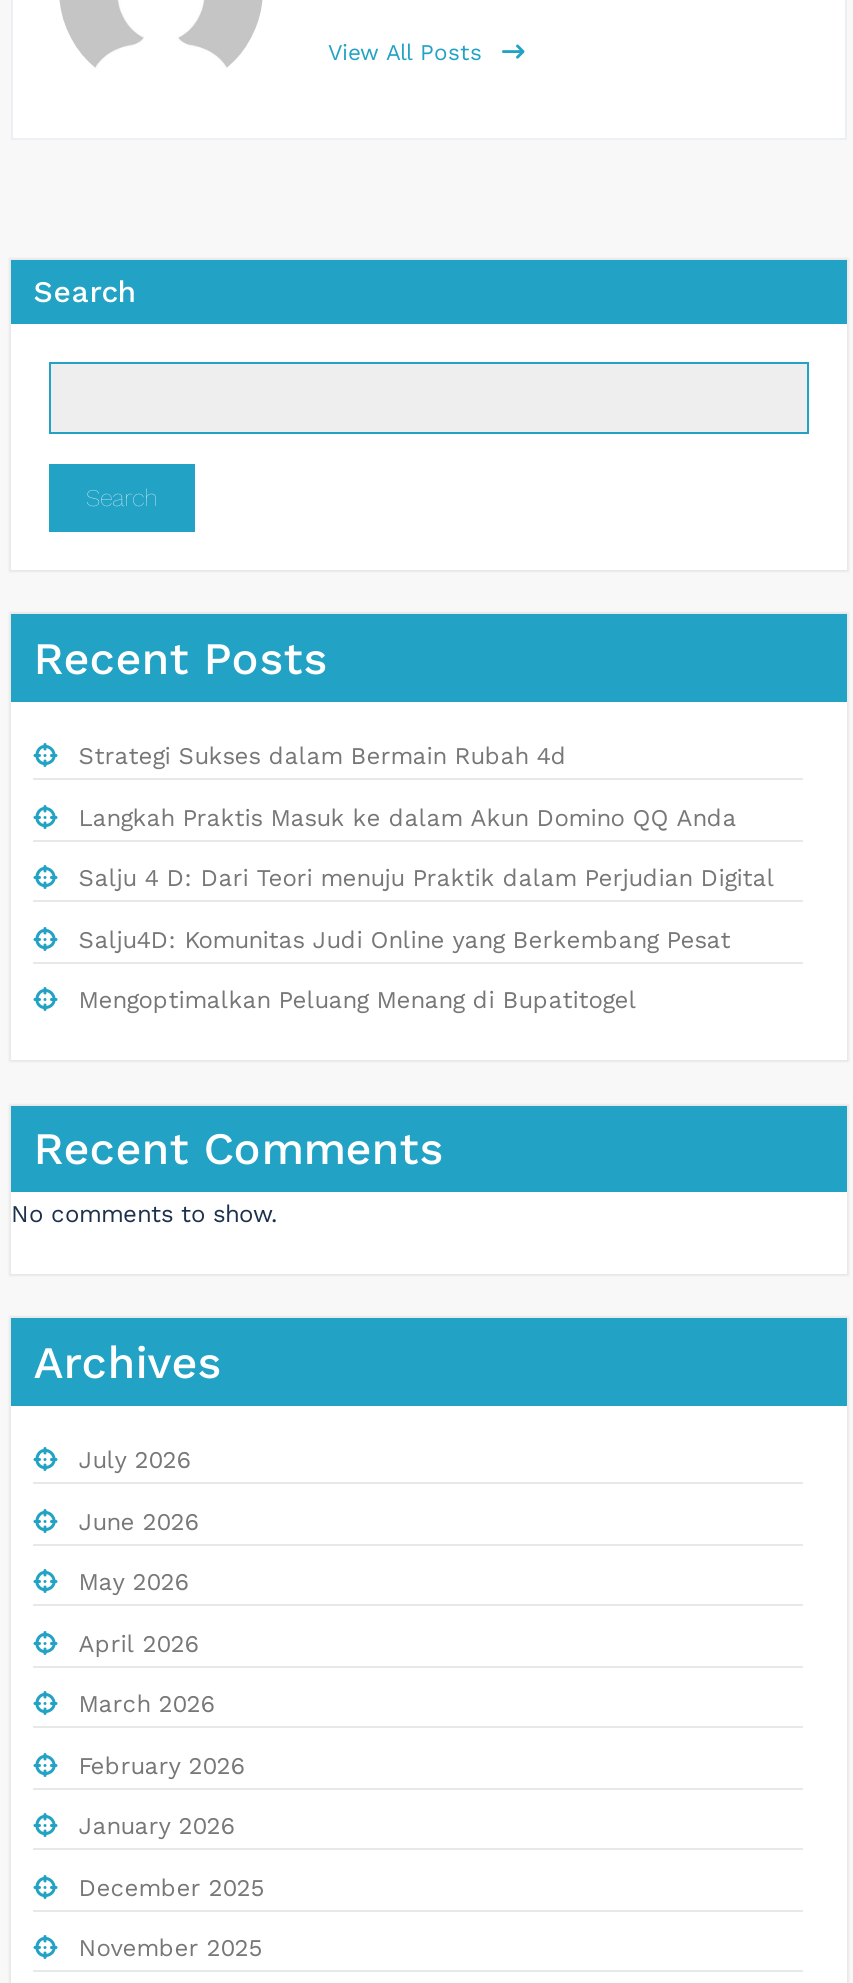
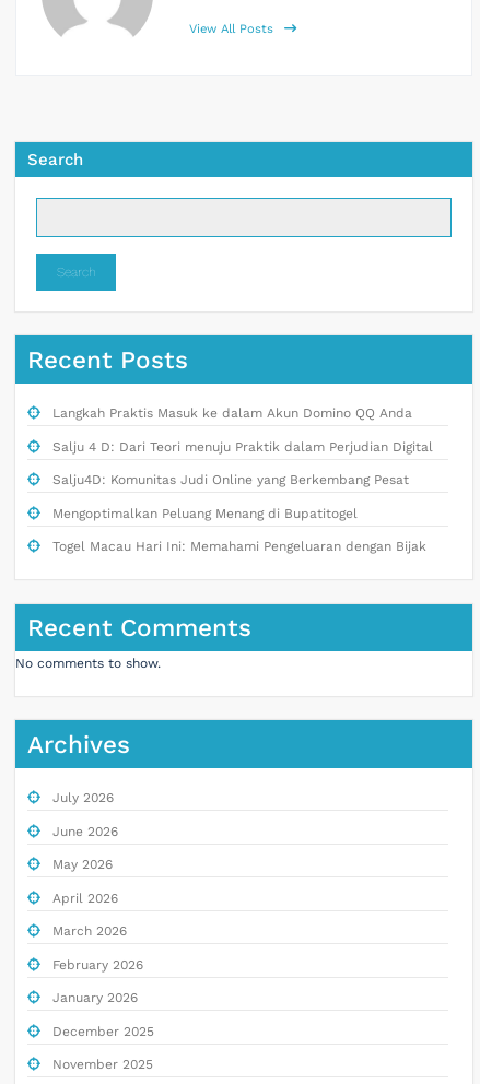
- Strategi Sukses dalam Bermain Rubah 4d

moved up: Langkah Praktis Masuk ke dalam Akun Domino QQ Anda | Salju 4 D: Dari Teori menuju Praktik dalam Perjudian Digital | Salju4D: Komunitas Judi Online yang Berkembang Pesat | Mengoptimalkan Peluang Menang di Bupatitogel

+ Togel Macau Hari Ini: Memahami Pengeluaran dengan Bijak
